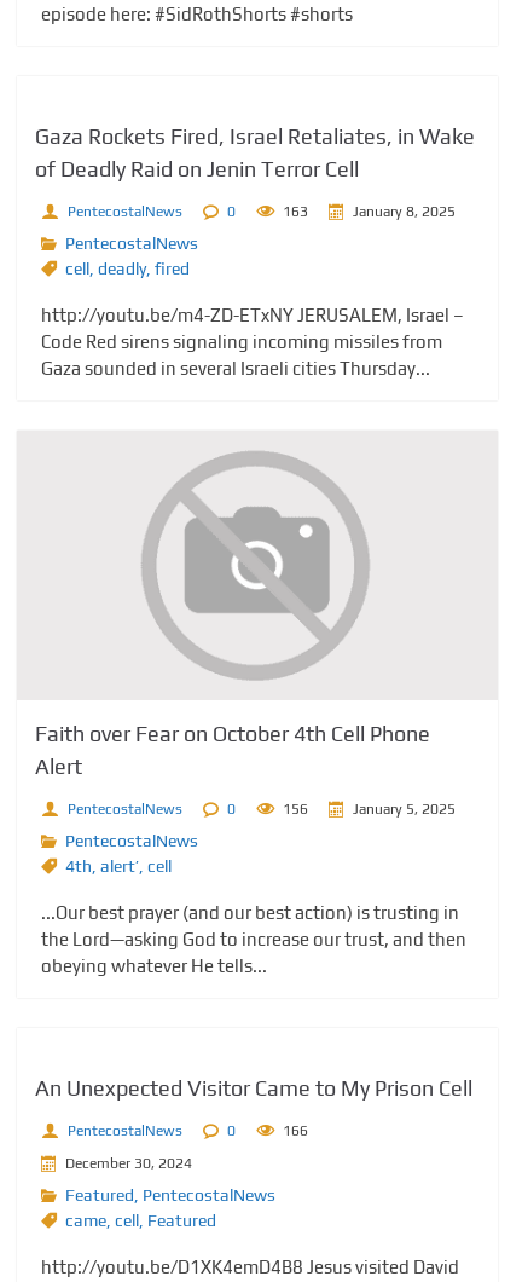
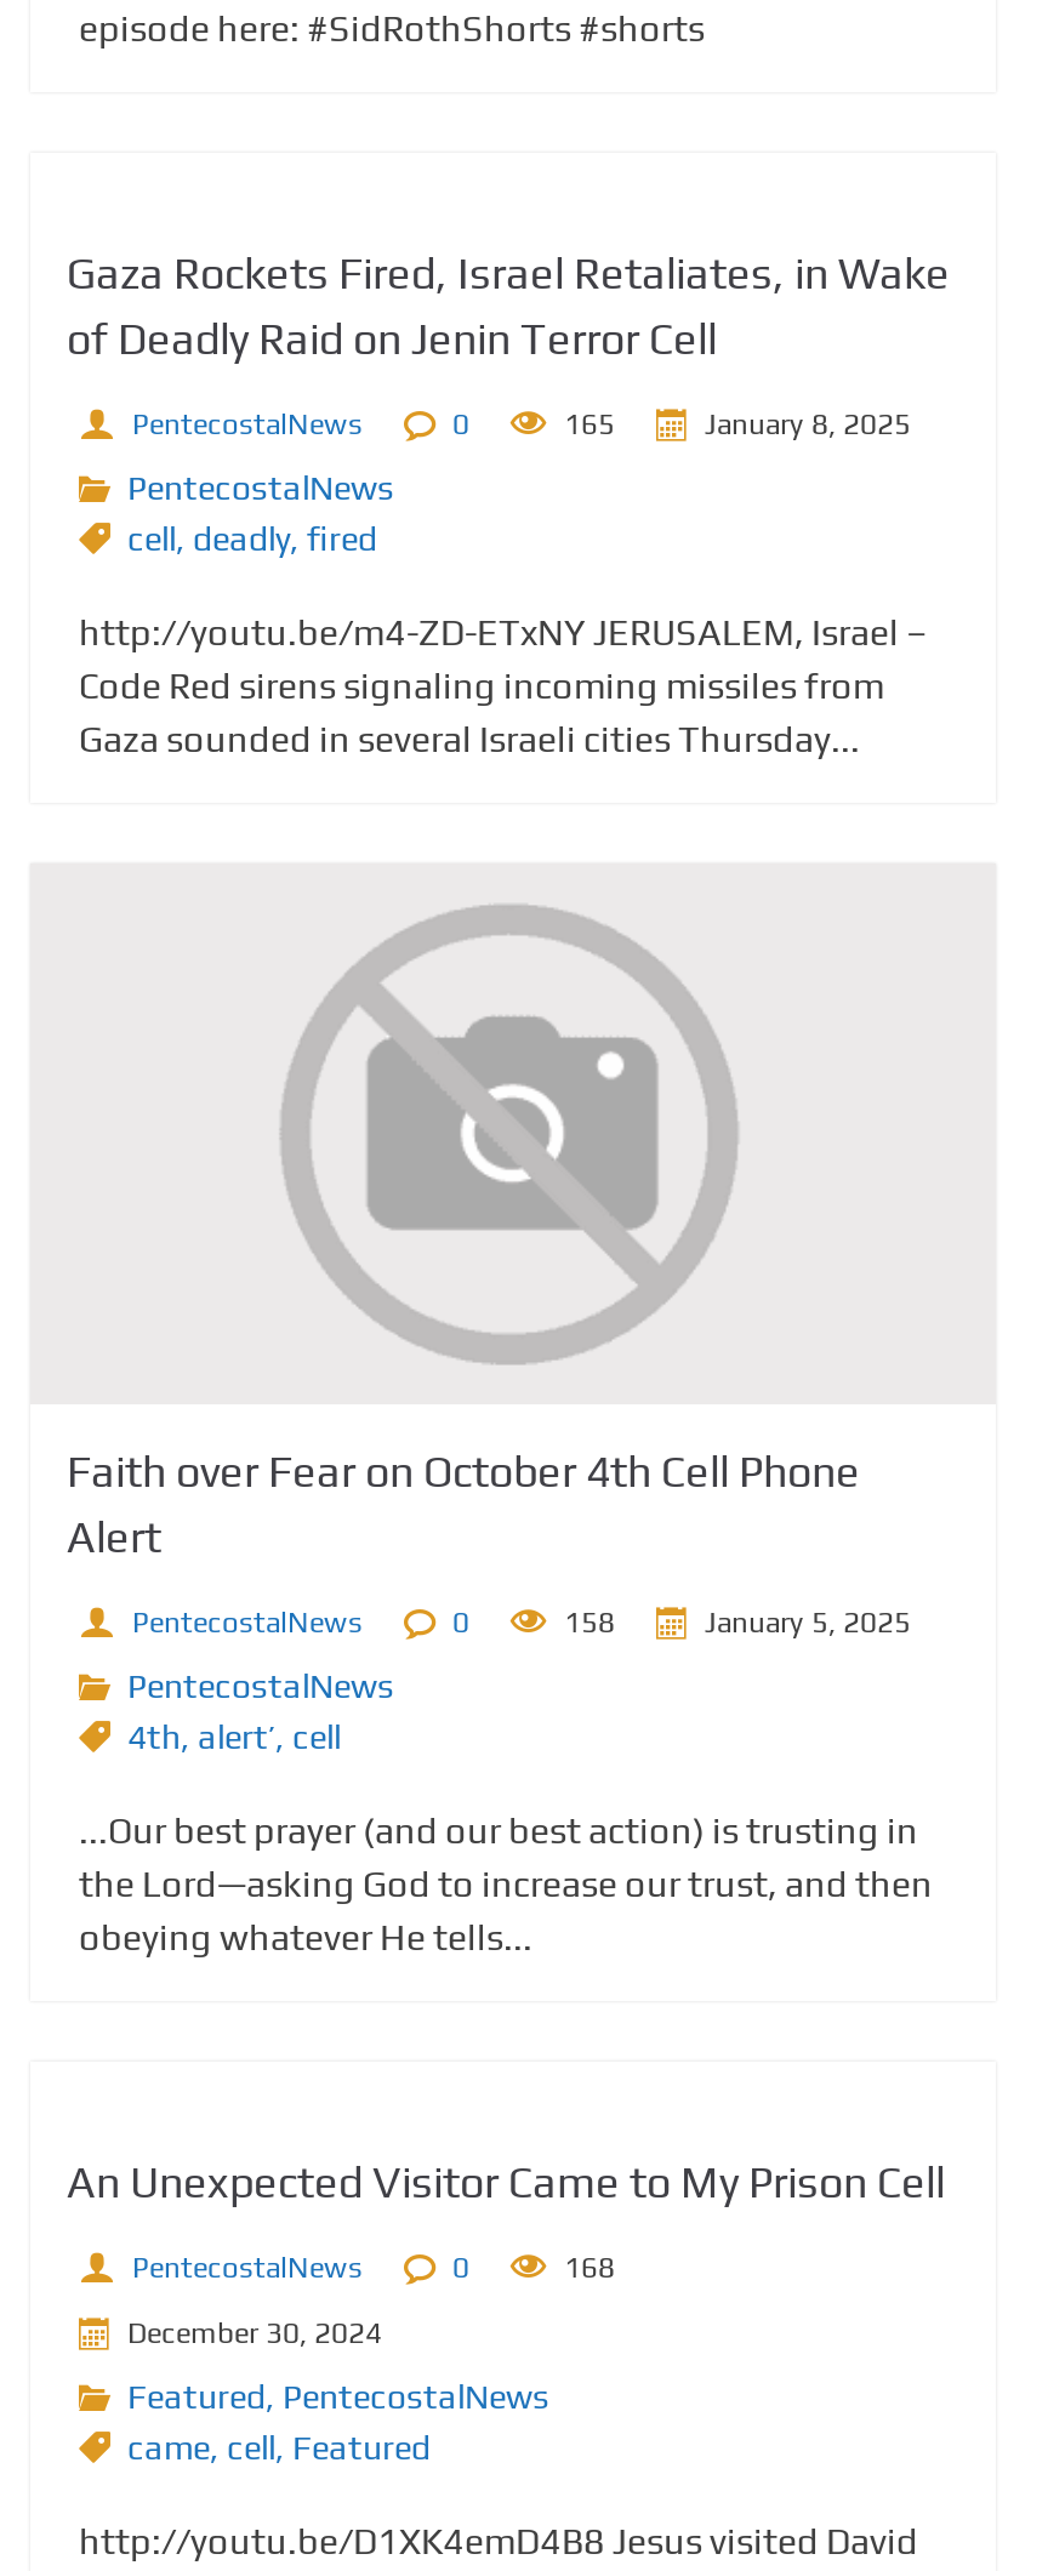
- 163
+ 165

- 156
+ 158

- 166
+ 168
